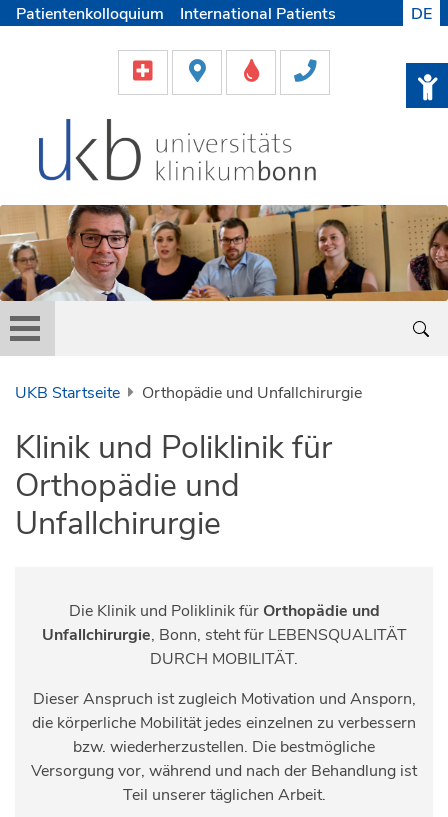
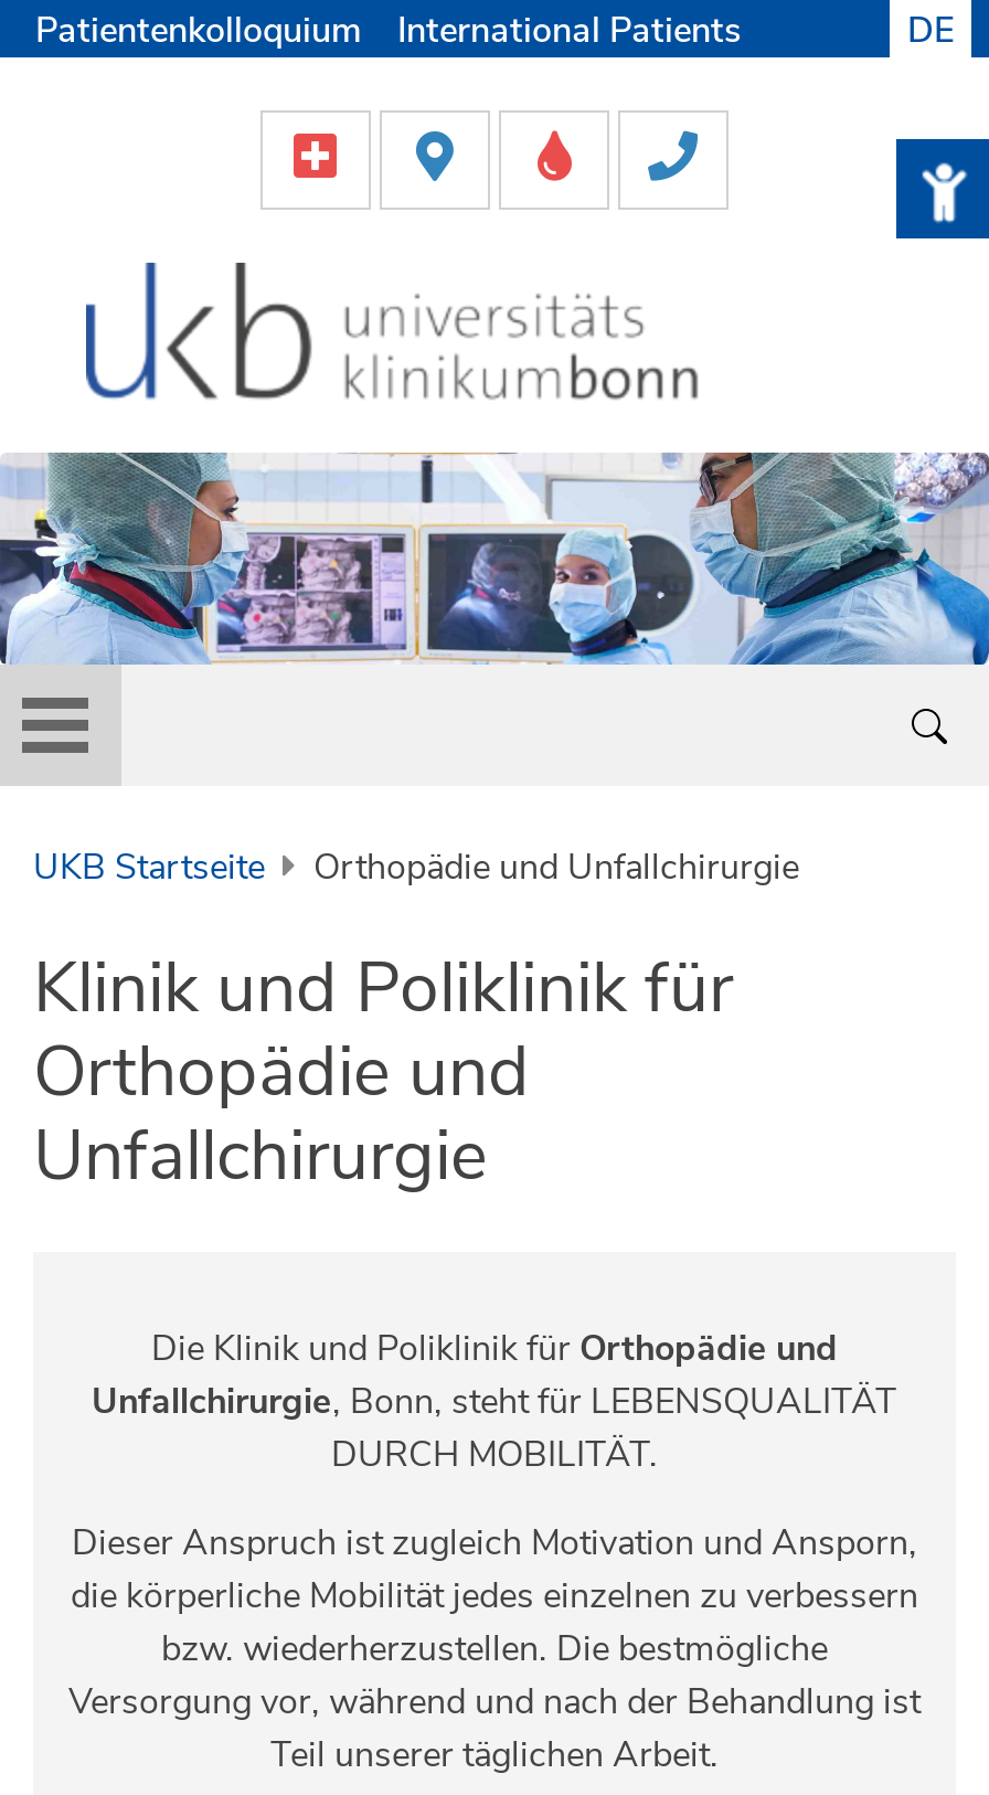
- [image]
+ [image]
